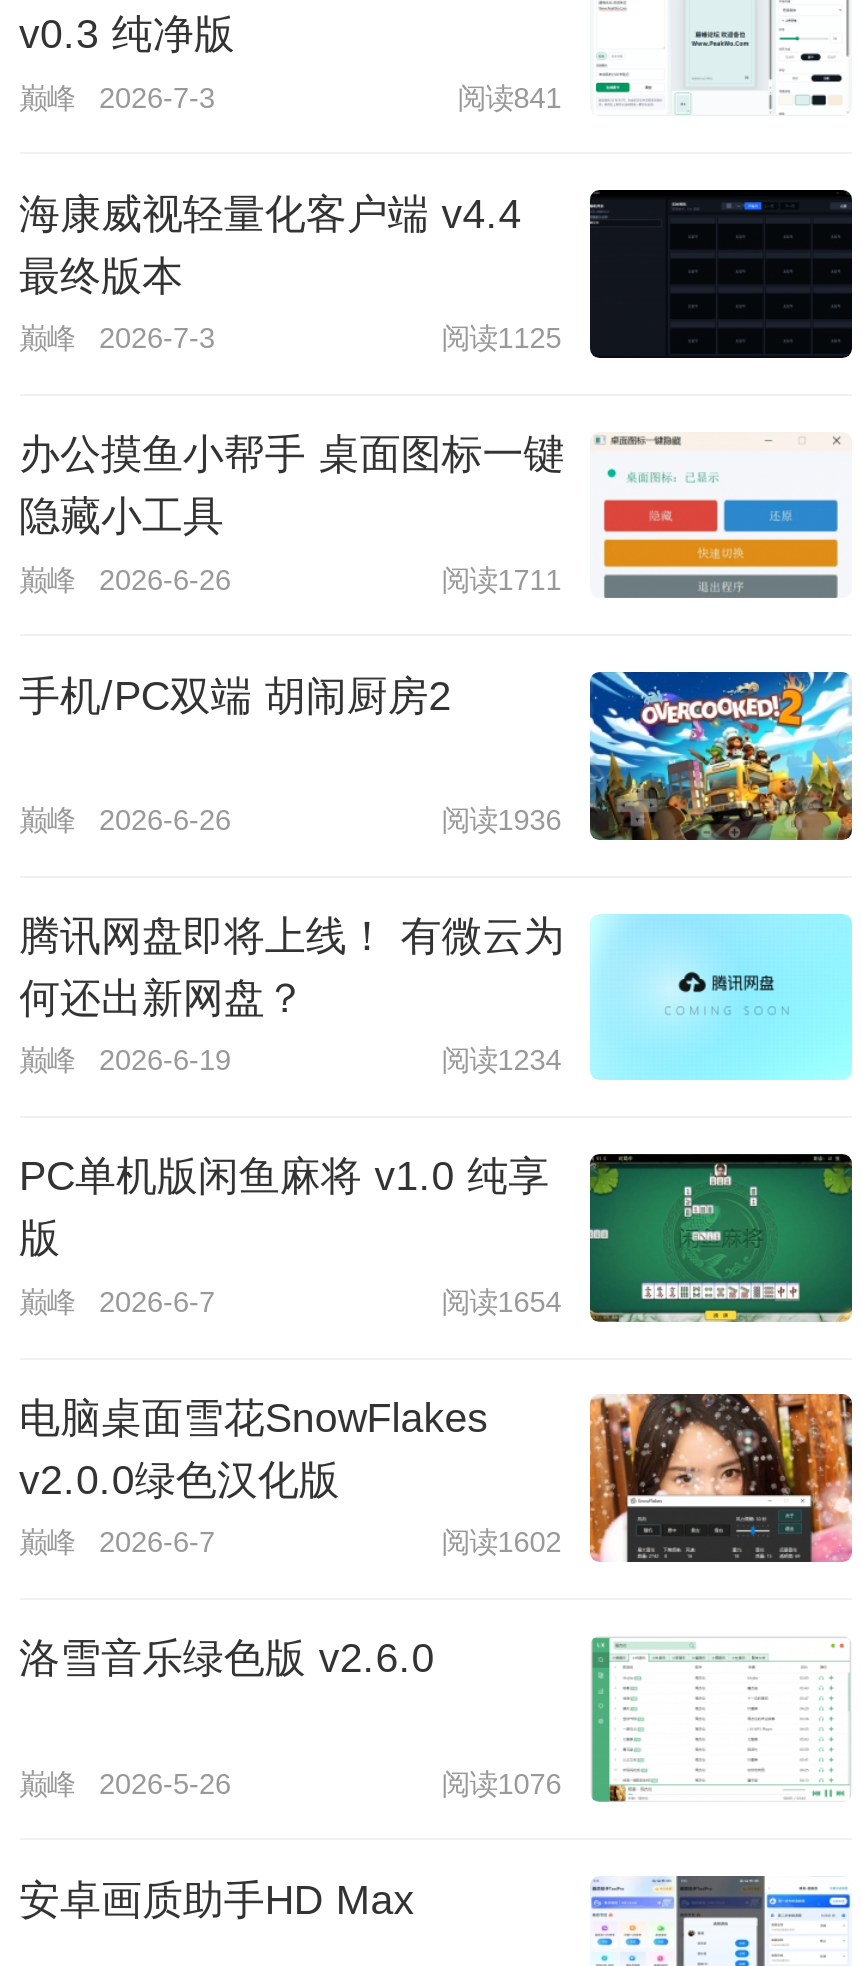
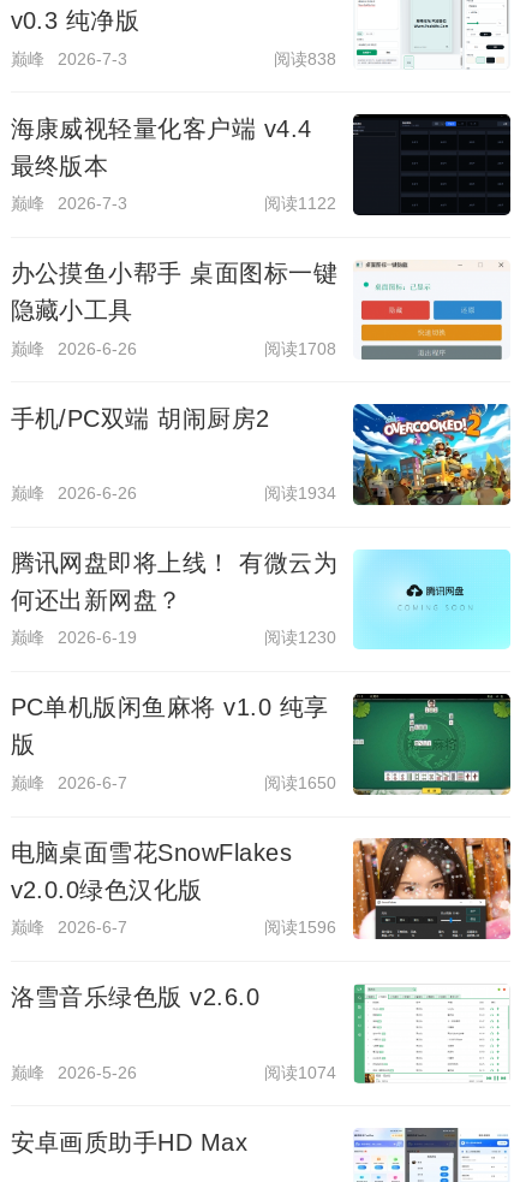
- 阅读841
+ 阅读838

- 阅读1125
+ 阅读1122

- 阅读1711
+ 阅读1708

- 阅读1936
+ 阅读1934

- 阅读1234
+ 阅读1230

- 阅读1654
+ 阅读1650

- 阅读1602
+ 阅读1596

- 阅读1076
+ 阅读1074
